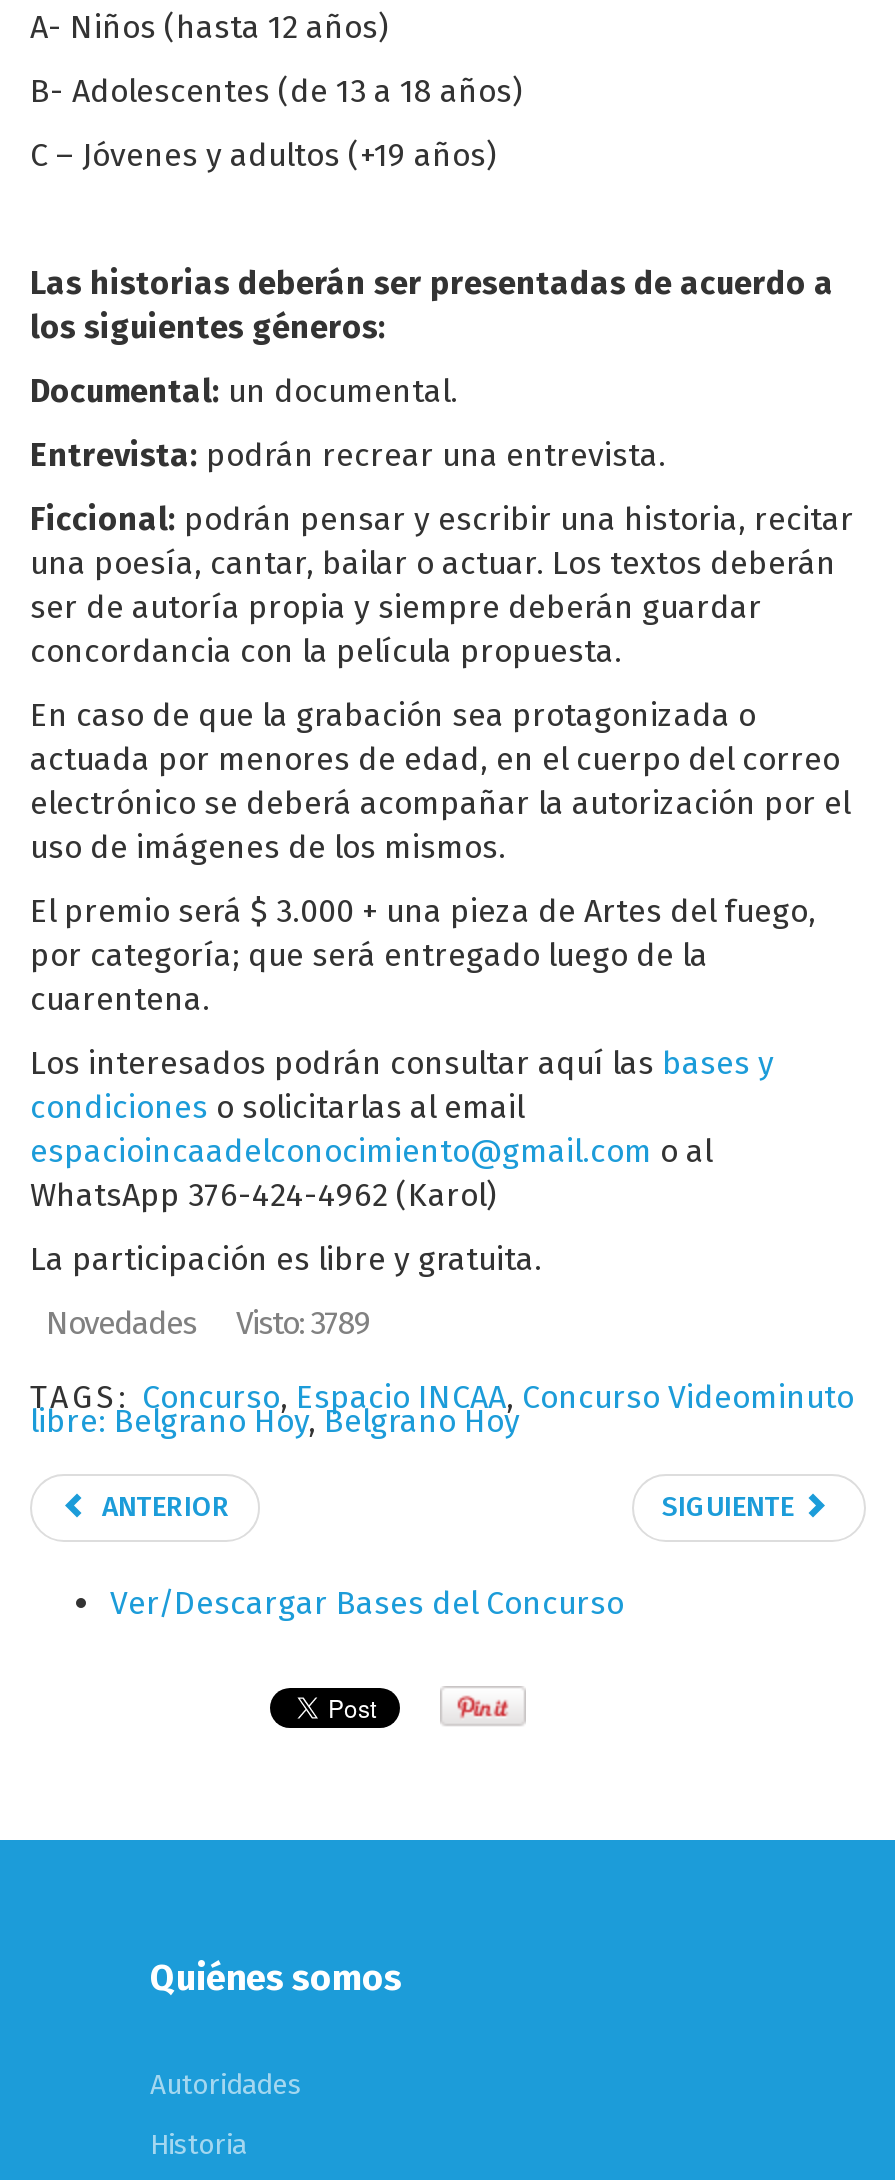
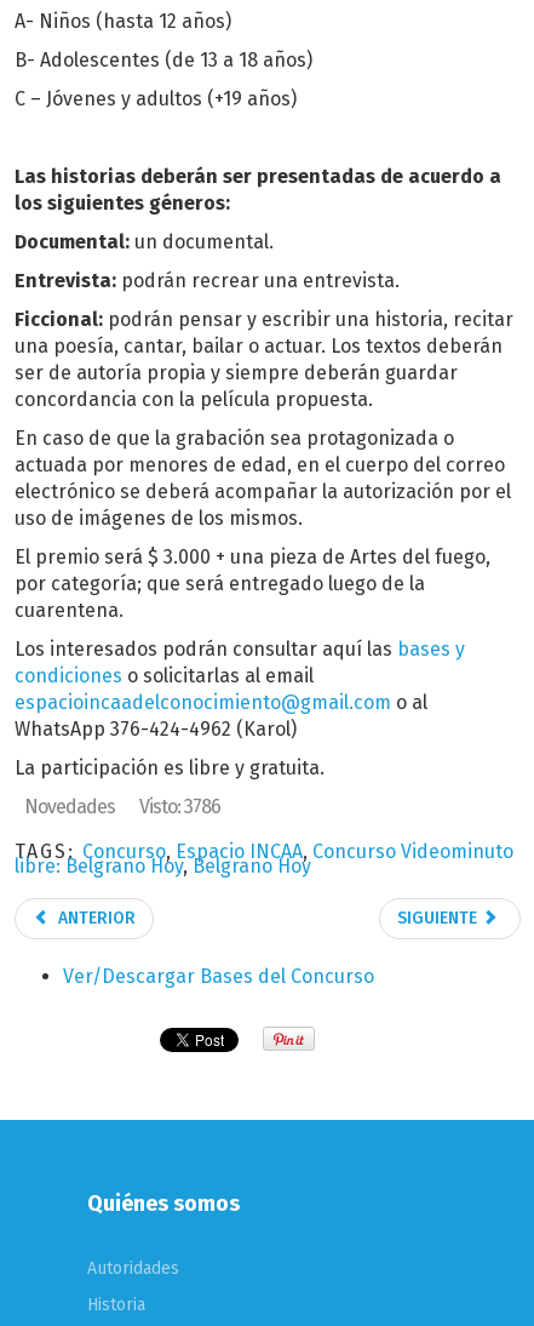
- Novedades Visto: 3789
+ Novedades Visto: 3786
